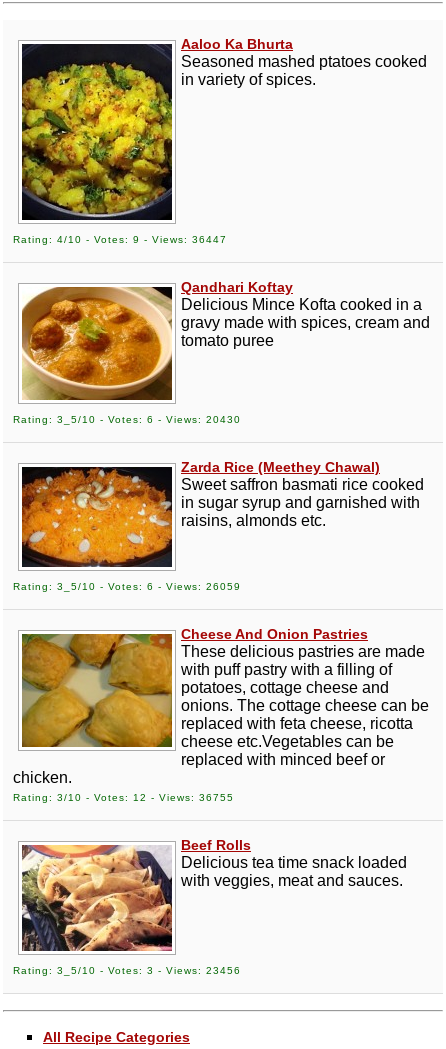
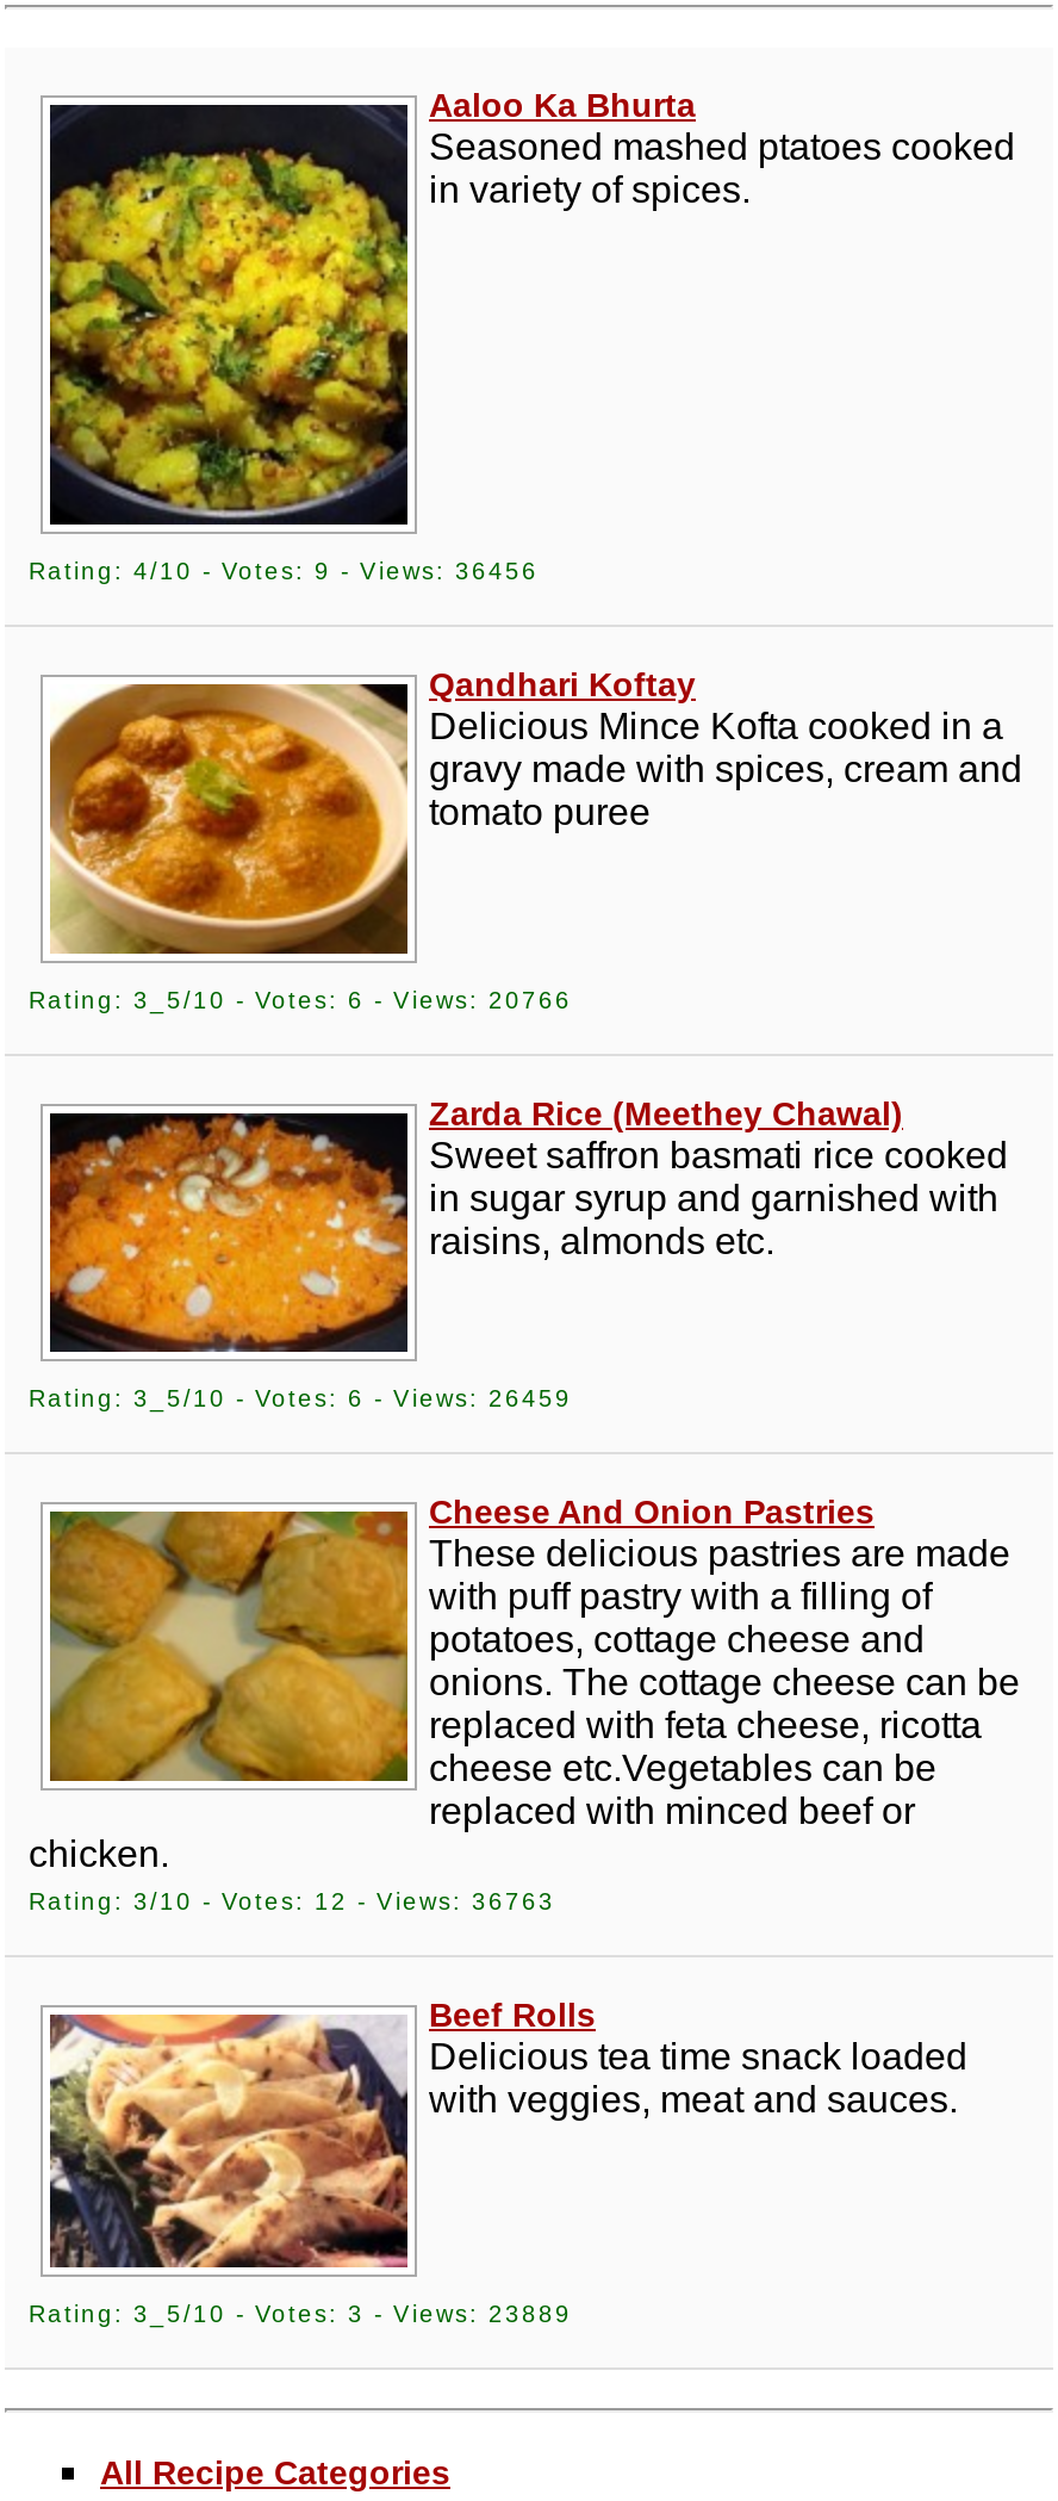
- Rating: 4/10 - Votes: 9 - Views: 36447
+ Rating: 4/10 - Votes: 9 - Views: 36456

- Rating: 3_5/10 - Votes: 6 - Views: 20430
+ Rating: 3_5/10 - Votes: 6 - Views: 20766

- Rating: 3_5/10 - Votes: 6 - Views: 26059
+ Rating: 3_5/10 - Votes: 6 - Views: 26459

- Rating: 3/10 - Votes: 12 - Views: 36755
+ Rating: 3/10 - Votes: 12 - Views: 36763

- Rating: 3_5/10 - Votes: 3 - Views: 23456
+ Rating: 3_5/10 - Votes: 3 - Views: 23889
